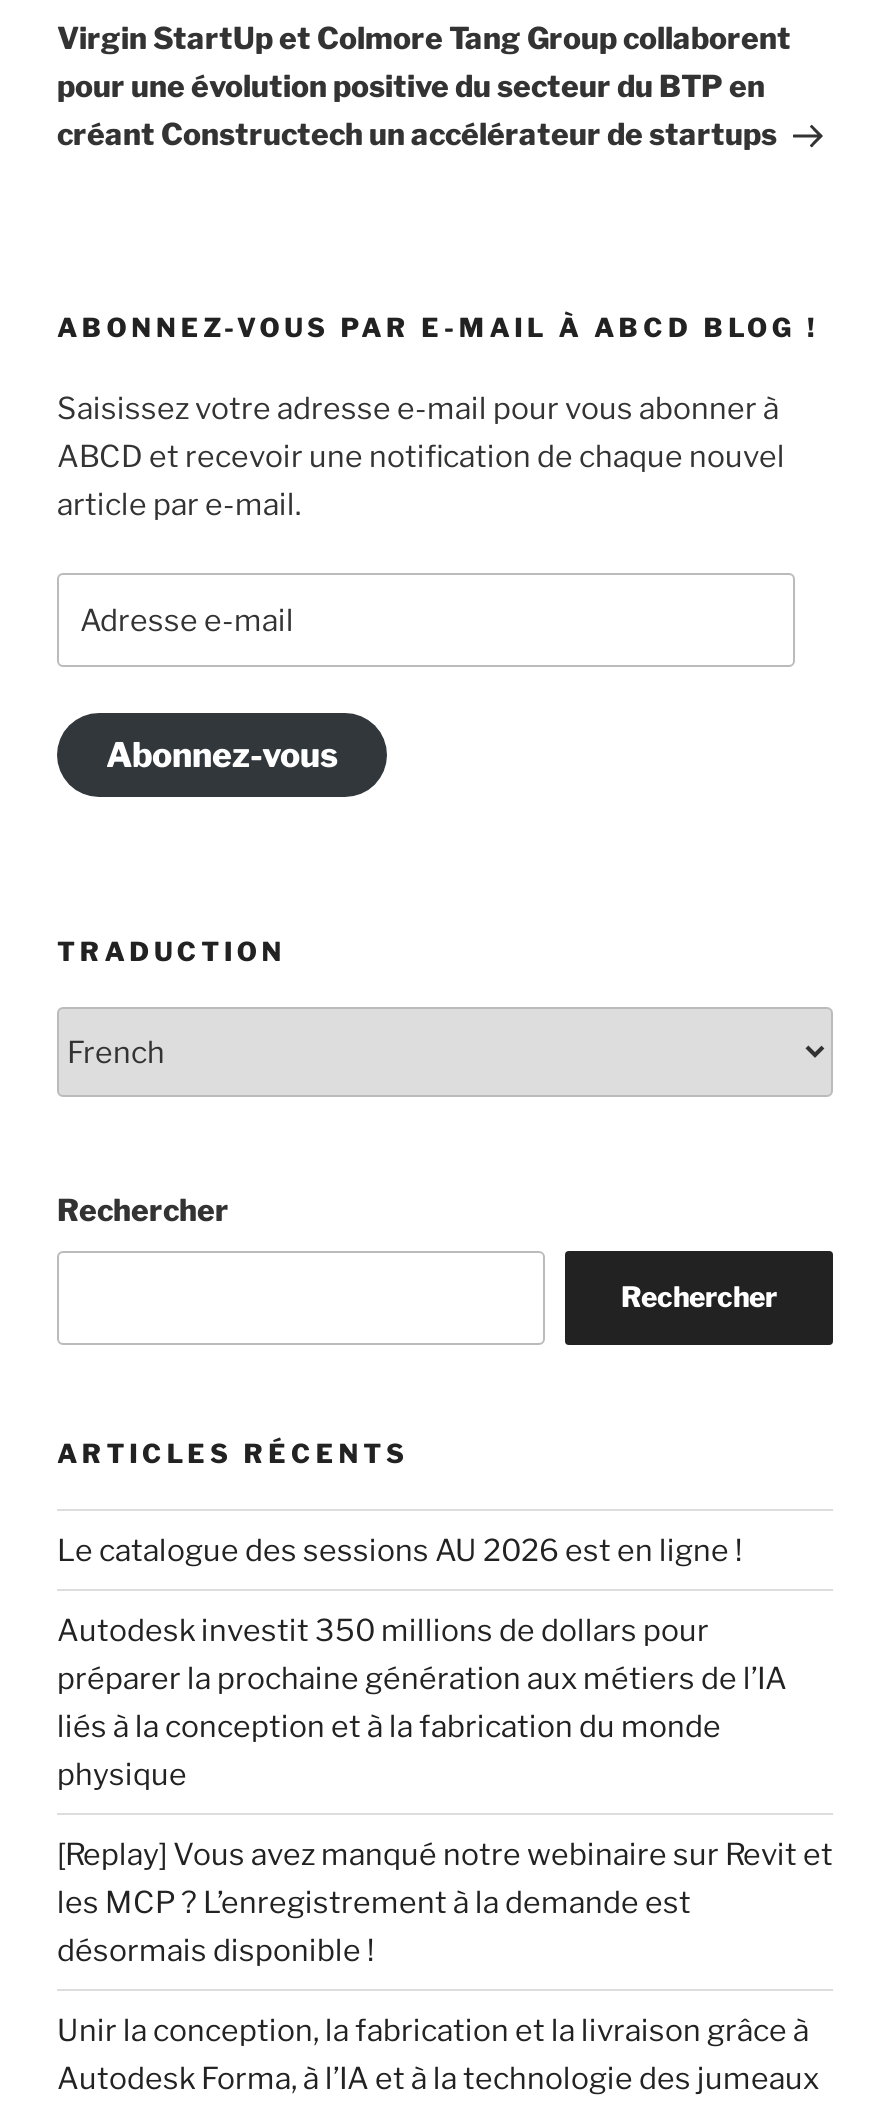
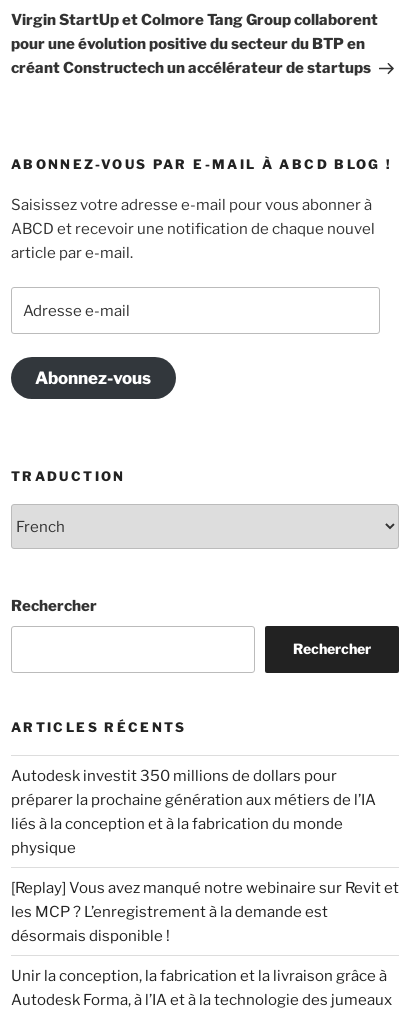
- Le catalogue des sessions AU 2026 est en ligne !
